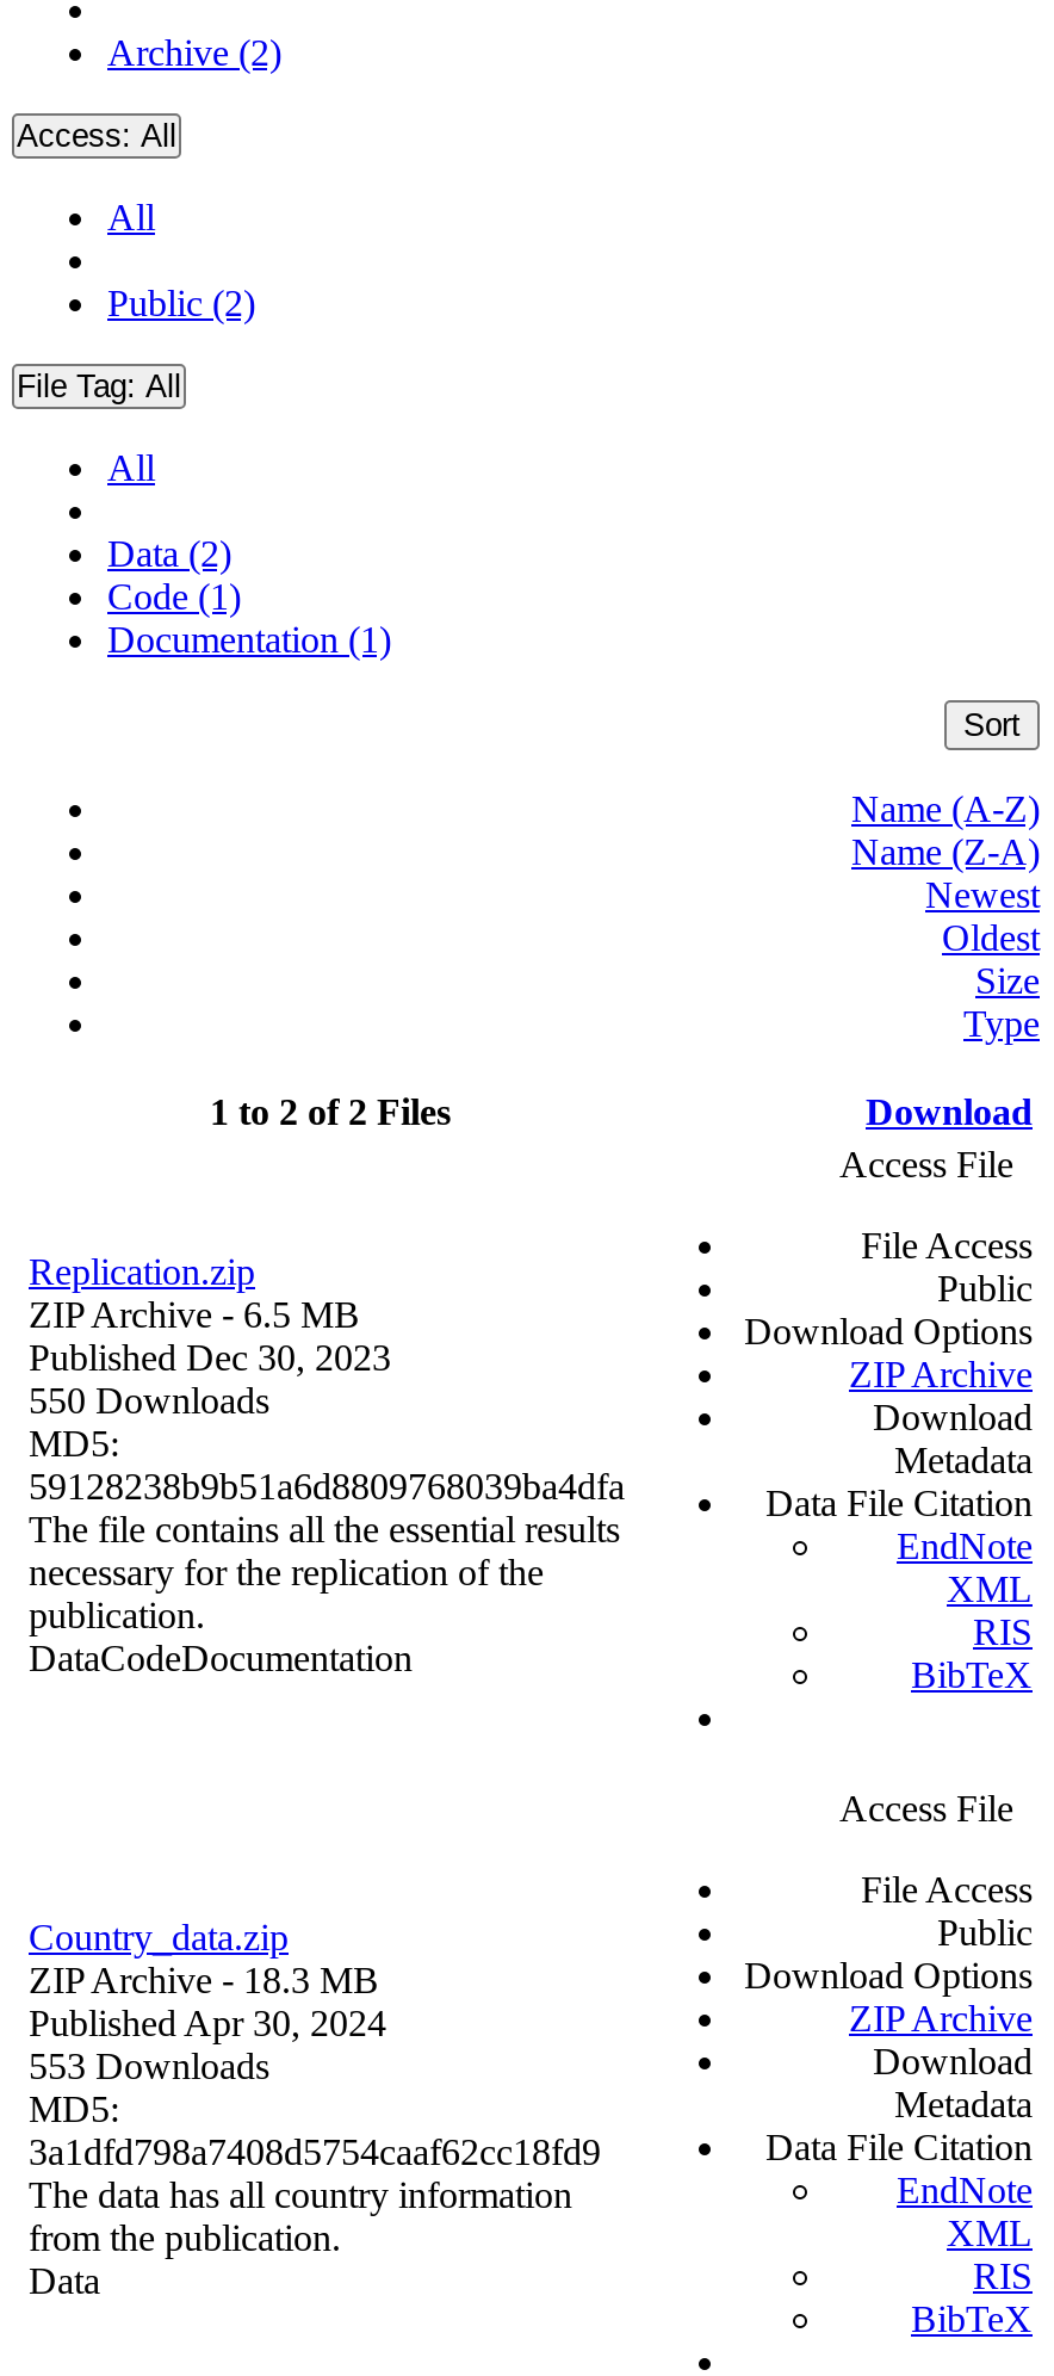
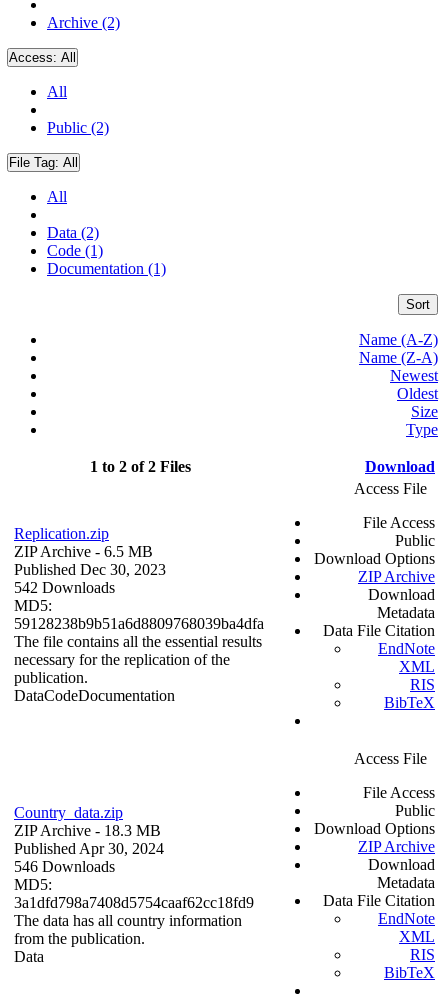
- 550 Downloads
+ 542 Downloads

- 553 Downloads
+ 546 Downloads
